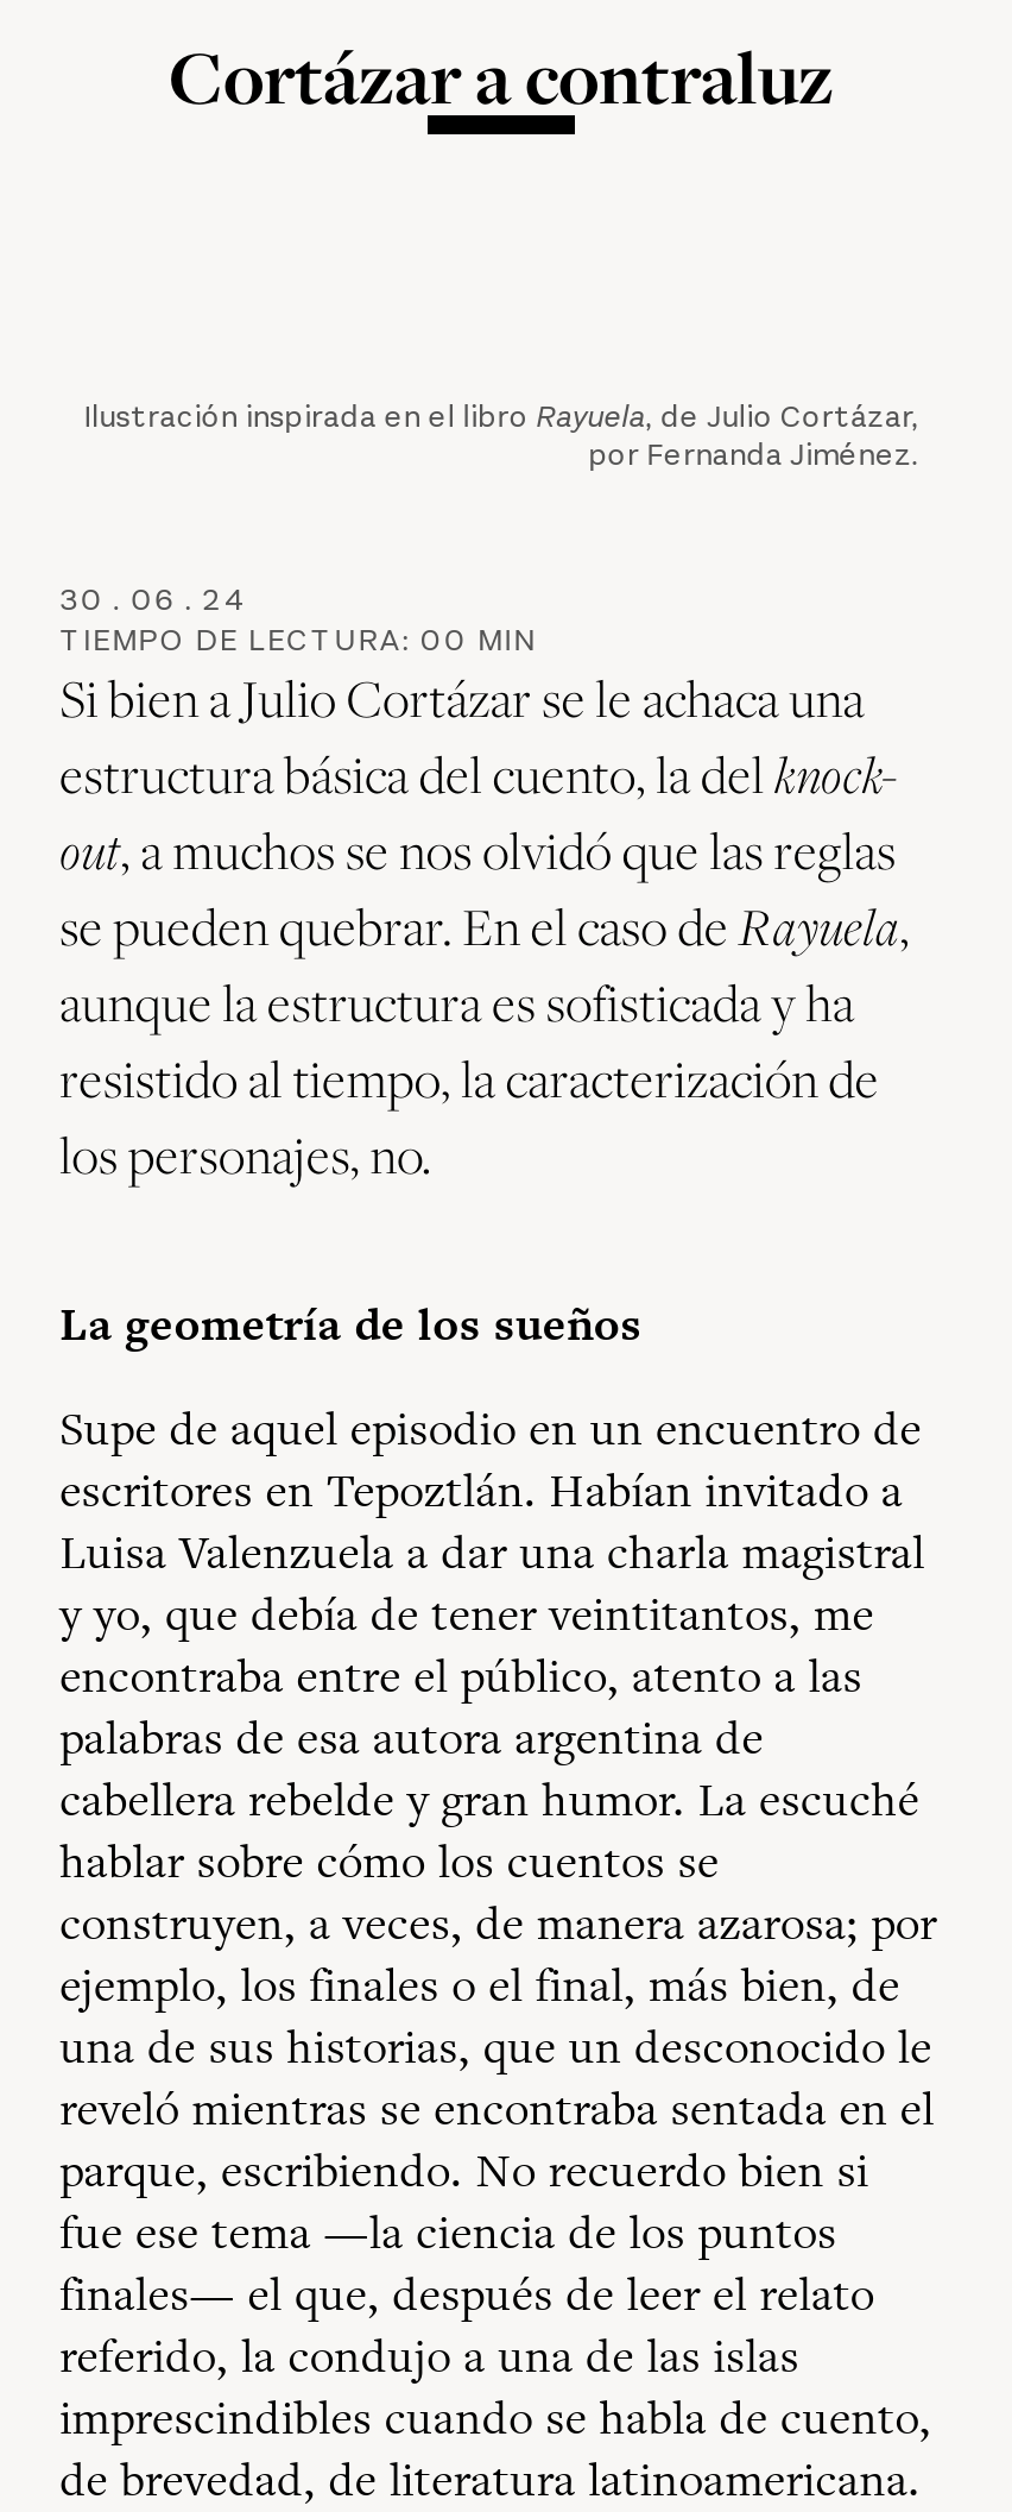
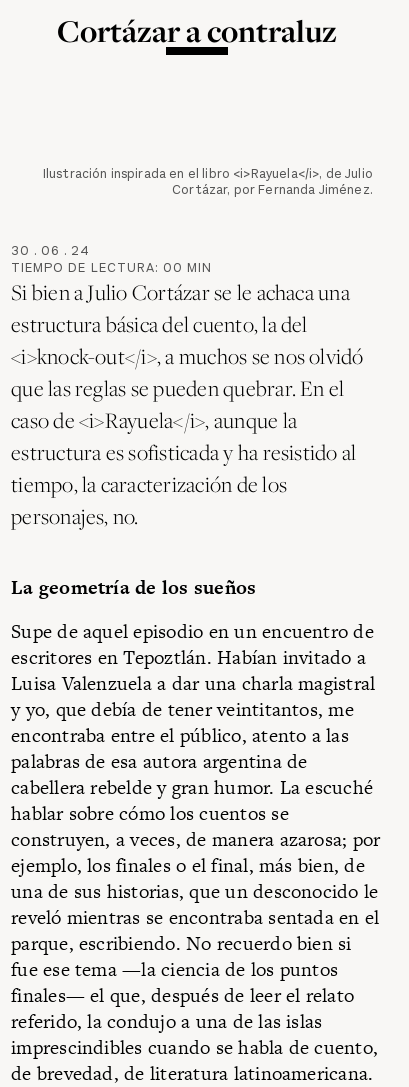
- Ilustración inspirada en el libro Rayuela, de Julio Cortázar,
- por Fernanda Jiménez.
+ Ilustración inspirada en el libro <i>Rayuela</i>, de Julio
+ Cortázar, por Fernanda Jiménez.

- estructura básica del cuento, la del knock-
- out, a muchos se nos olvidó que las reglas
- se pueden quebrar. En el caso de Rayuela,
- aunque la estructura es sofisticada y ha
- resistido al tiempo, la caracterización de
- los personajes, no.
+ estructura básica del cuento, la del
+ <i>knock-out</i>, a muchos se nos olvidó
+ que las reglas se pueden quebrar. En el
+ caso de <i>Rayuela</i>, aunque la
+ estructura es sofisticada y ha resistido al
+ tiempo, la caracterización de los
+ personajes, no.
